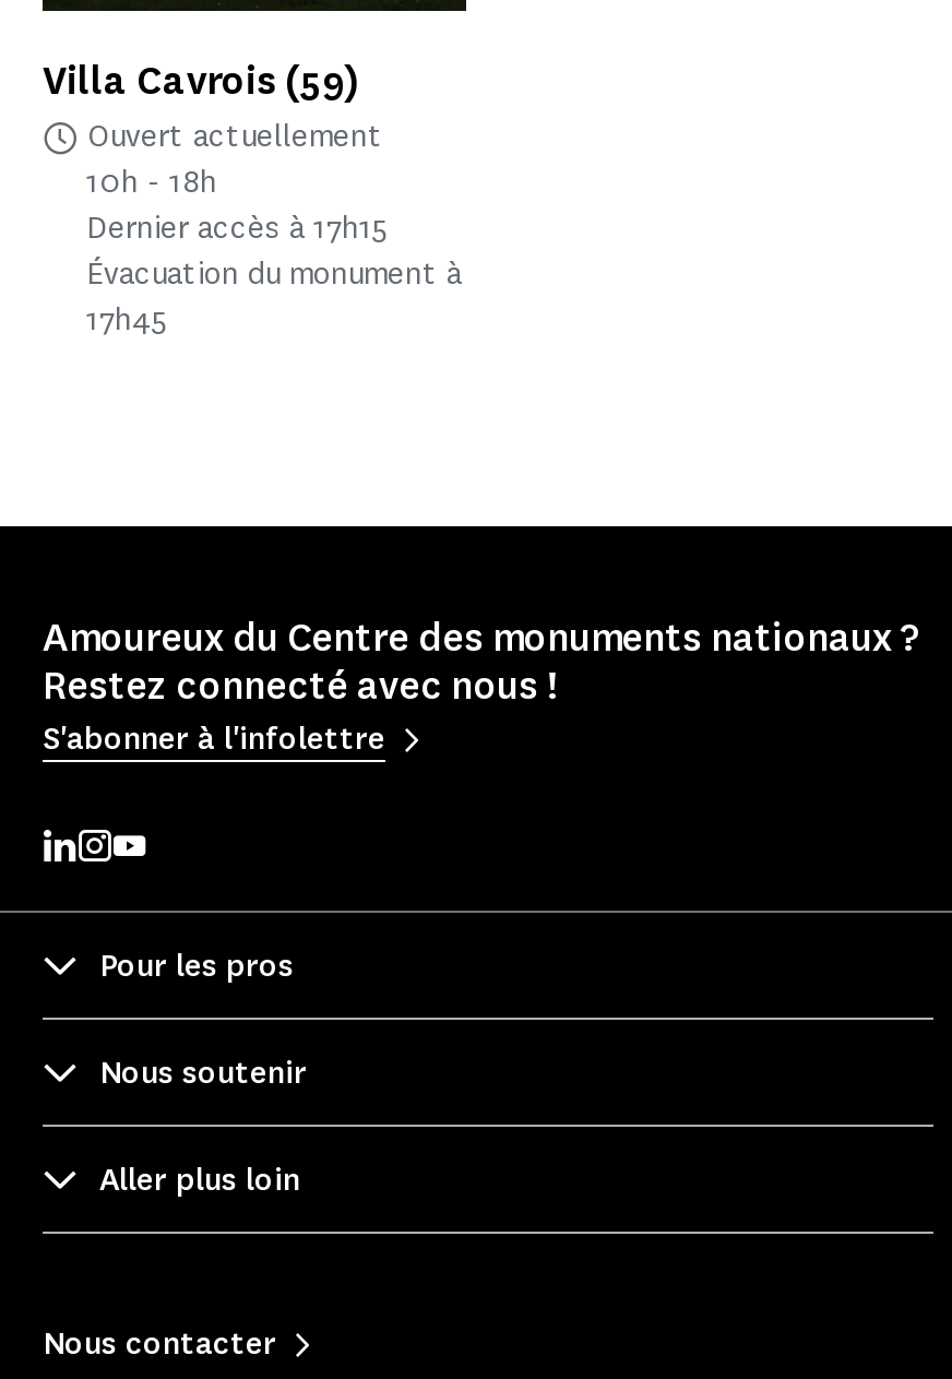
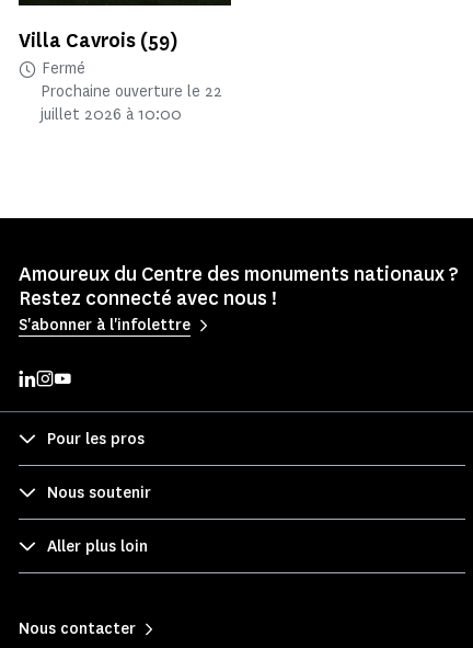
- Ouvert actuellement
- 10h - 18h
- Dernier accès à 17h15
- Évacuation du monument à
- 17h45
+ Fermé
+ Prochaine ouverture le 22
+ juillet 2026 à 10:00
